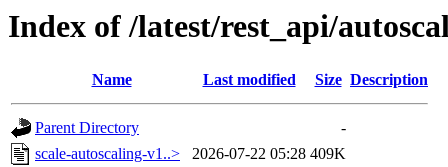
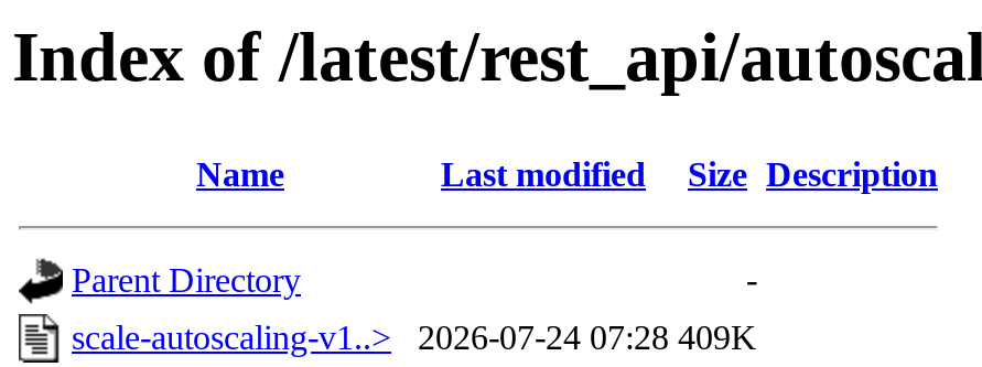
- scale-autoscaling-v1..> 2026-07-22 05:28 409K
+ scale-autoscaling-v1..> 2026-07-24 07:28 409K
